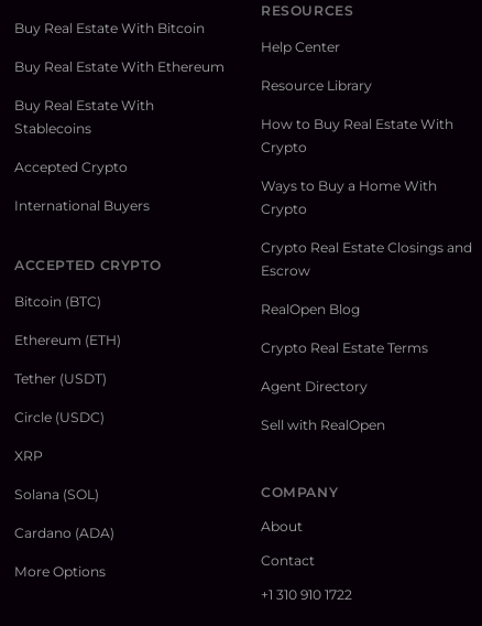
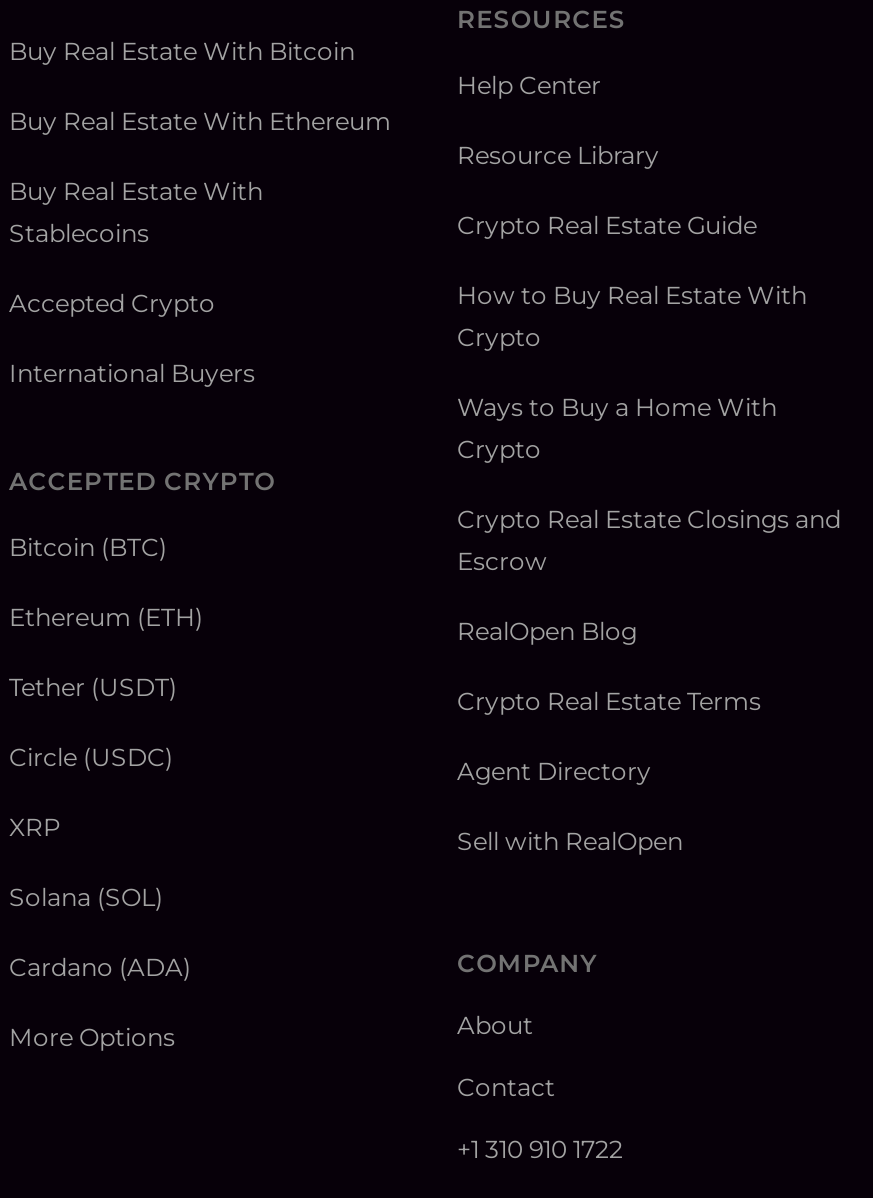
+ Crypto Real Estate Guide
